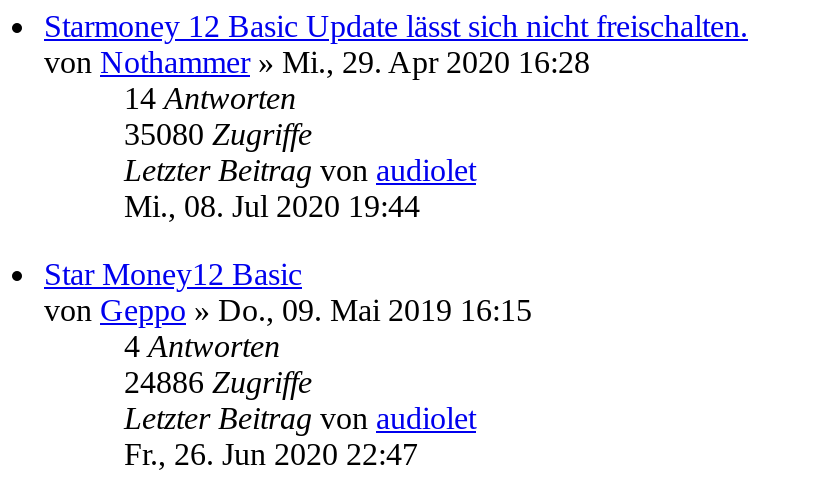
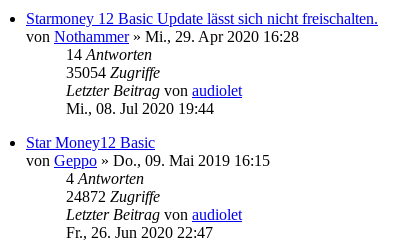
- 35080 Zugriffe
+ 35054 Zugriffe

- 24886 Zugriffe
+ 24872 Zugriffe
